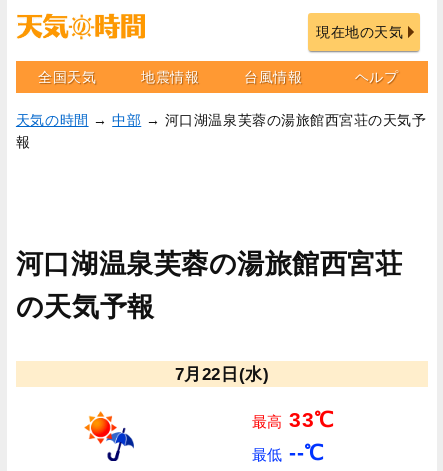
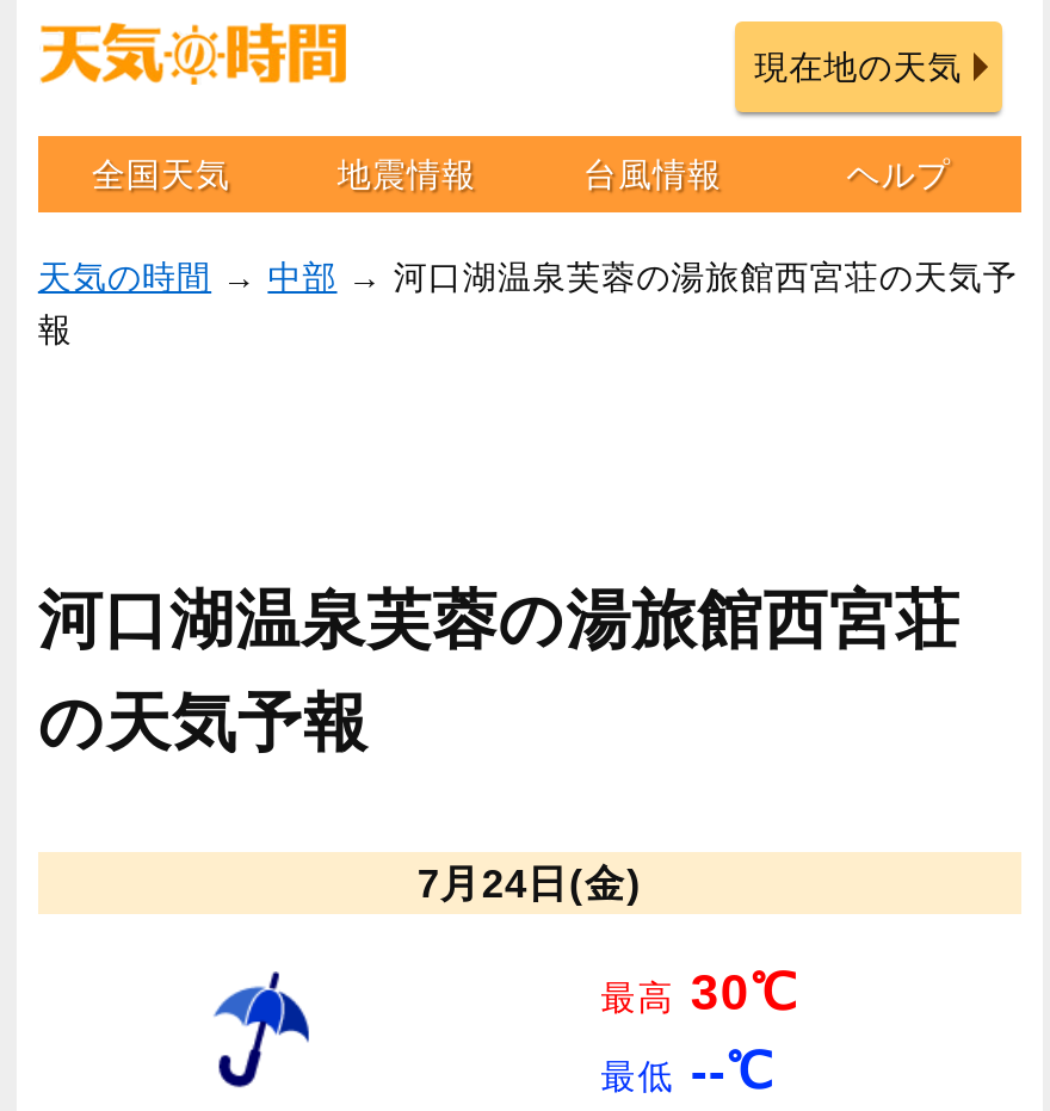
- 7月22日(水)
+ 7月24日(金)

- [image]
+ [image]

- 最高33℃
+ 最高30℃
